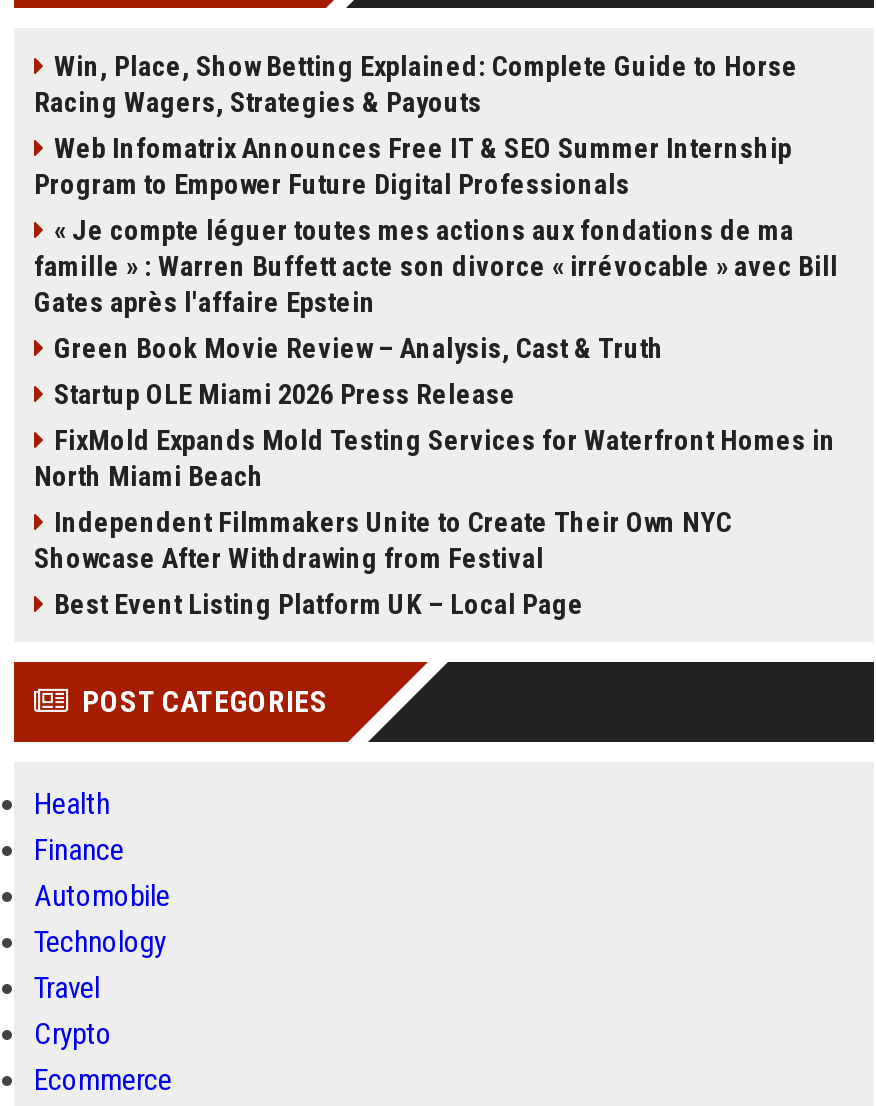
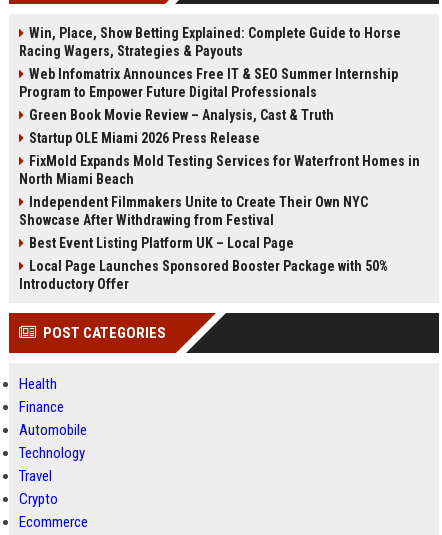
- « Je compte léguer toutes mes actions aux fondations de ma
- famille » : Warren Buffett acte son divorce « irrévocable » avec Bill
- Gates après l'affaire Epstein

moved up: Green Book Movie Review – Analysis, Cast & Truth | Startup OLE Miami 2026 Press Release | FixMold Expands Mold Testing Services for Waterfront Homes in | North Miami Beach | Independent Filmmakers Unite to Create Their Own NYC | Showcase After Withdrawing from Festival | Best Event Listing Platform UK – Local Page

+ Local Page Launches Sponsored Booster Package with 50%
+ Introductory Offer
